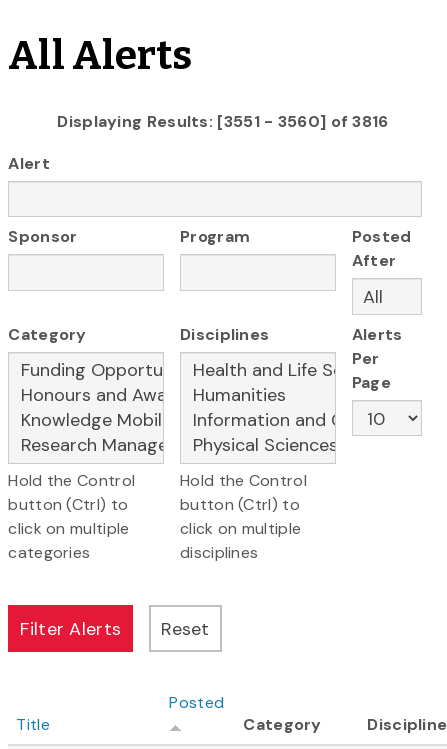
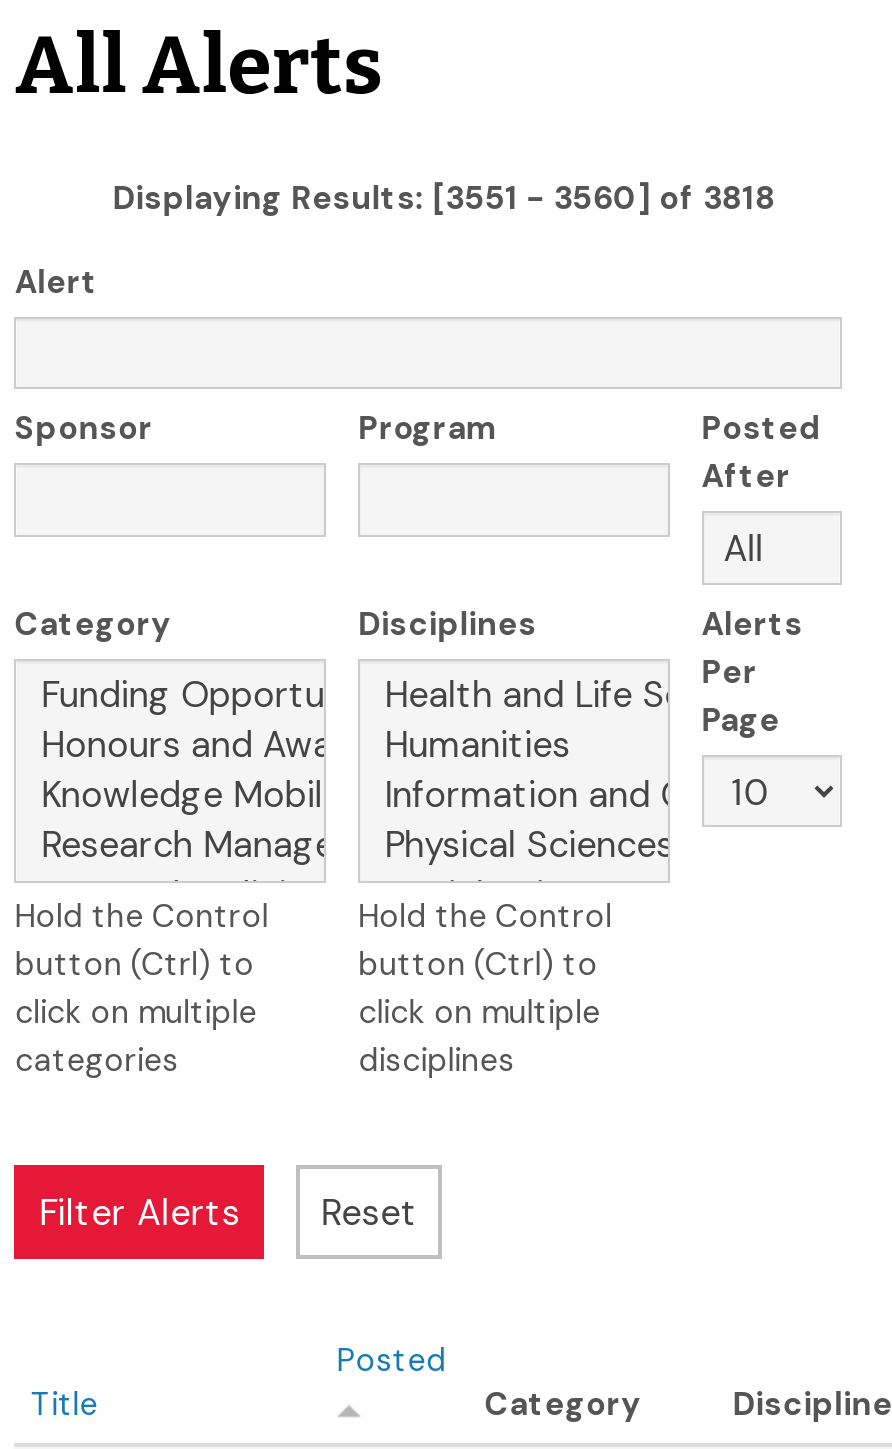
- Displaying Results: [3551 - 3560] of 3816
+ Displaying Results: [3551 - 3560] of 3818
